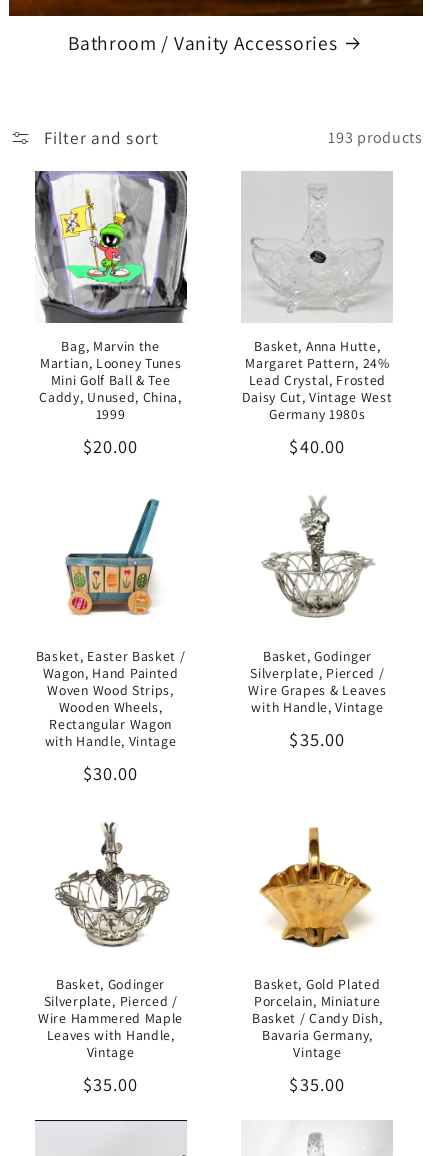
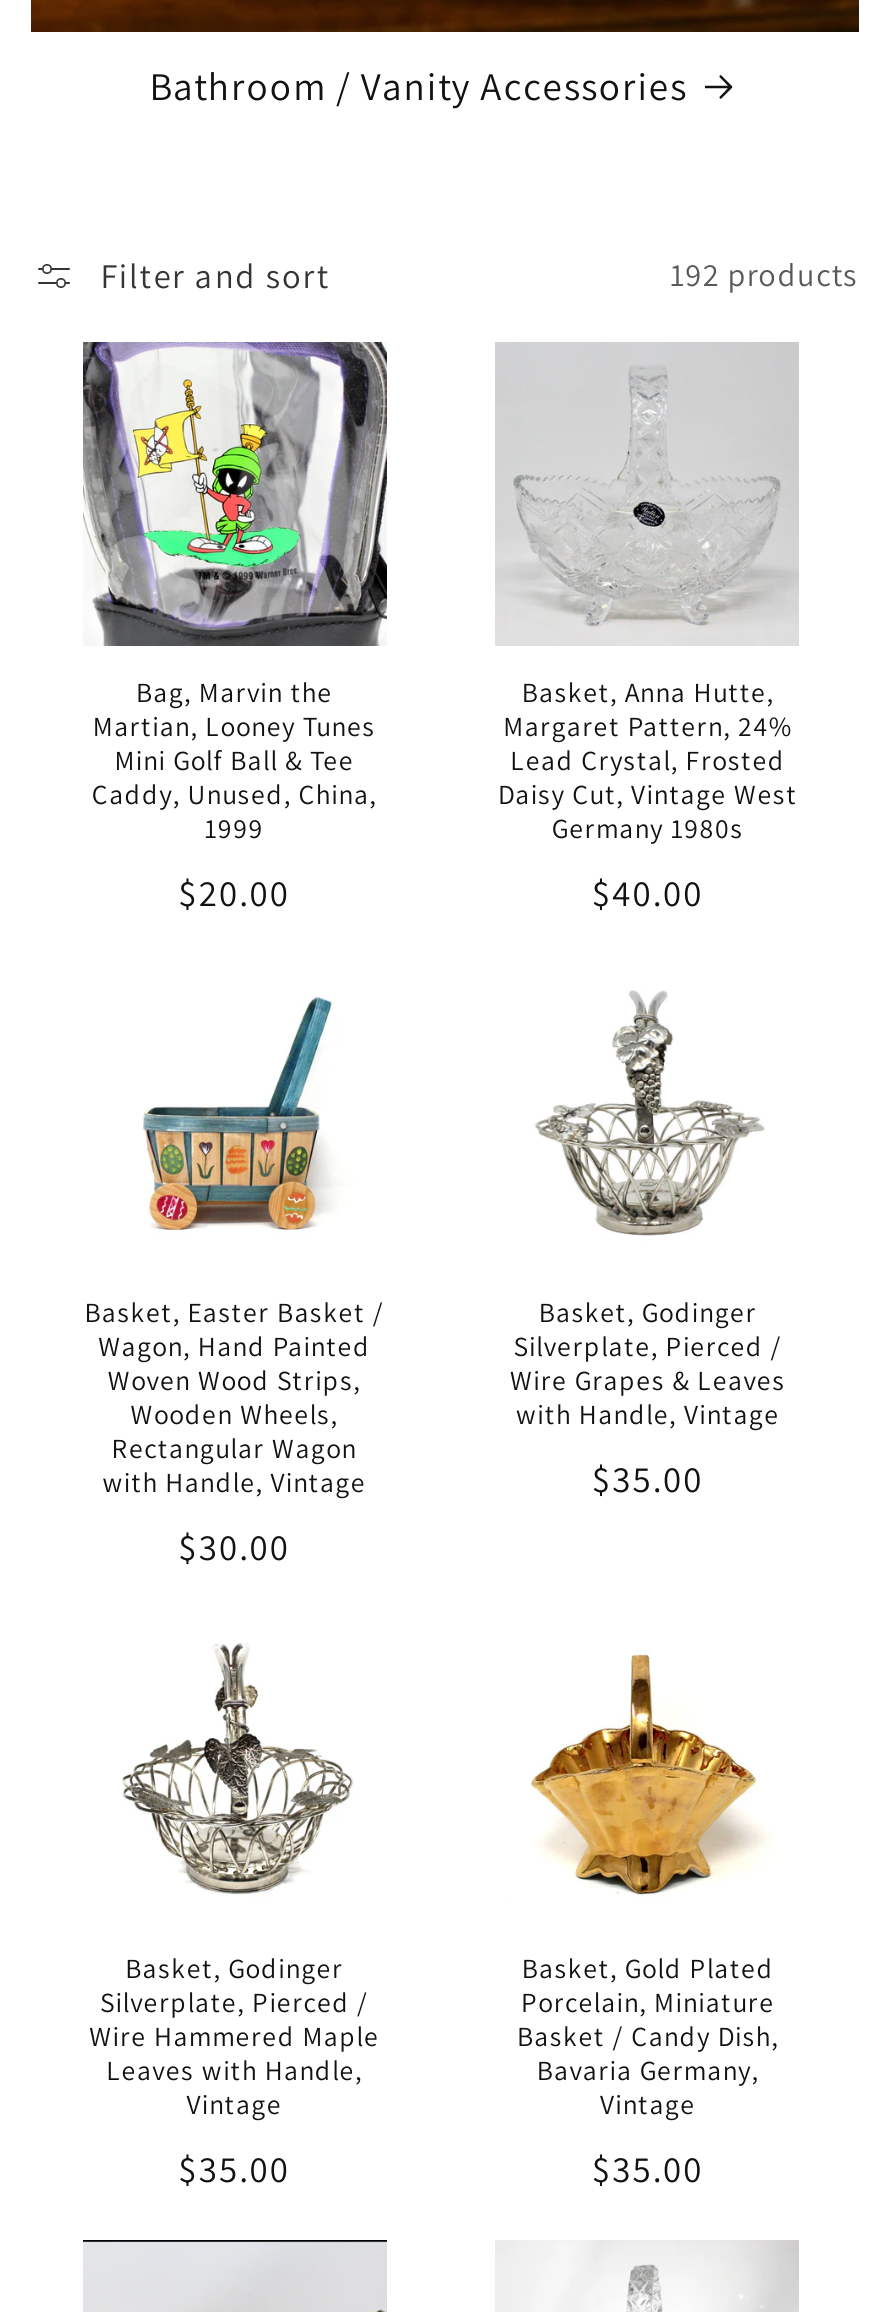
- 193 products
+ 192 products
